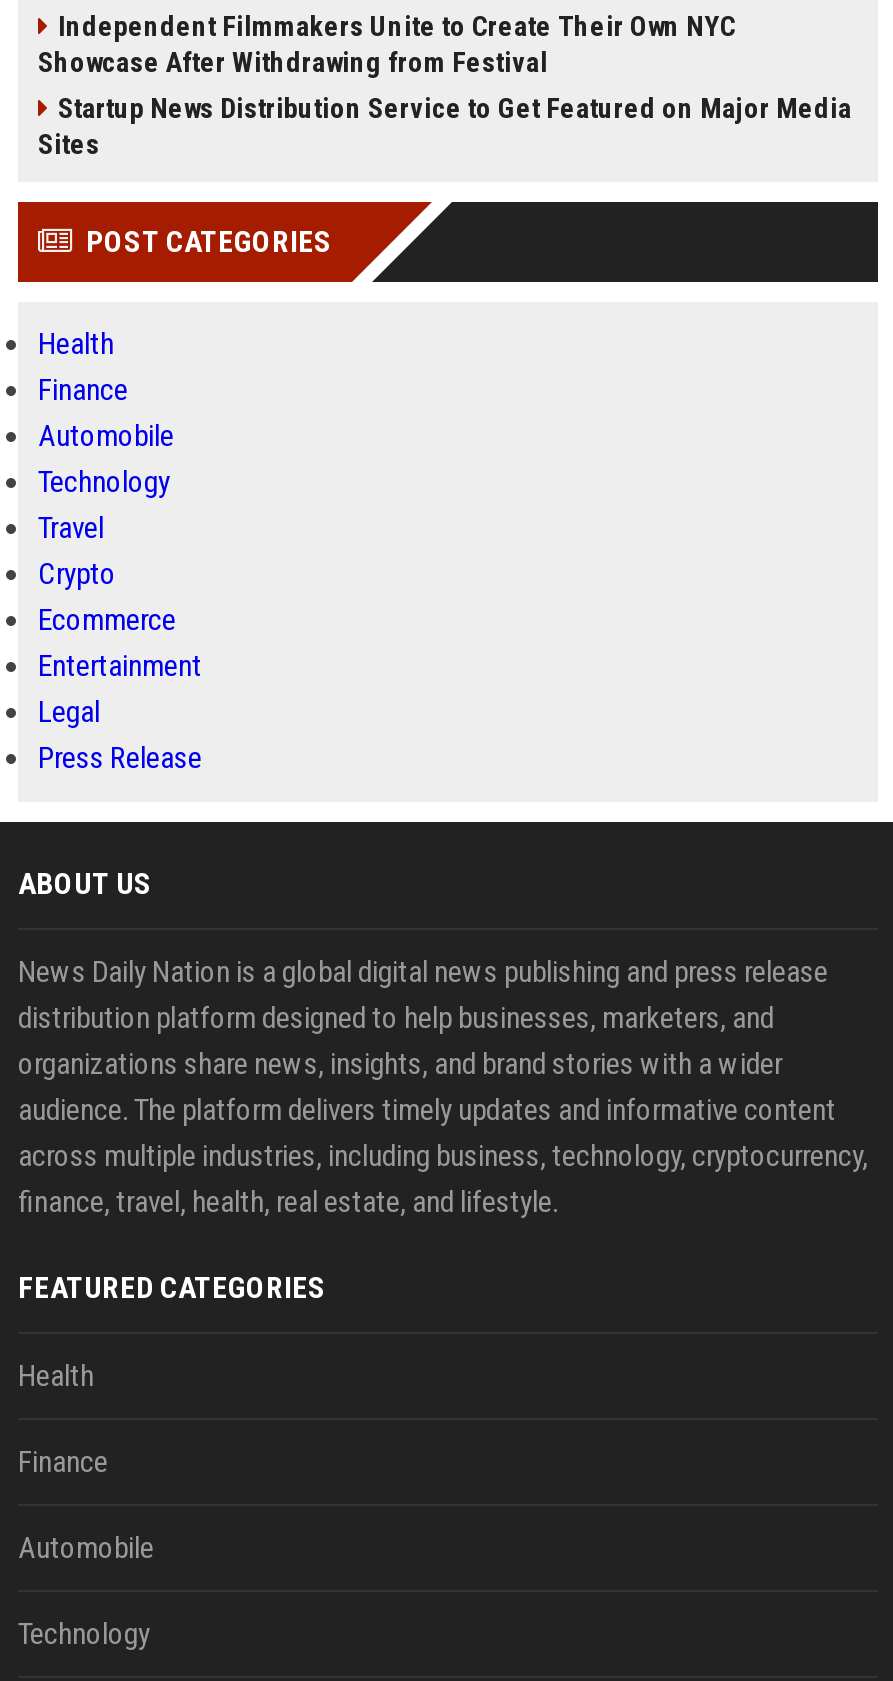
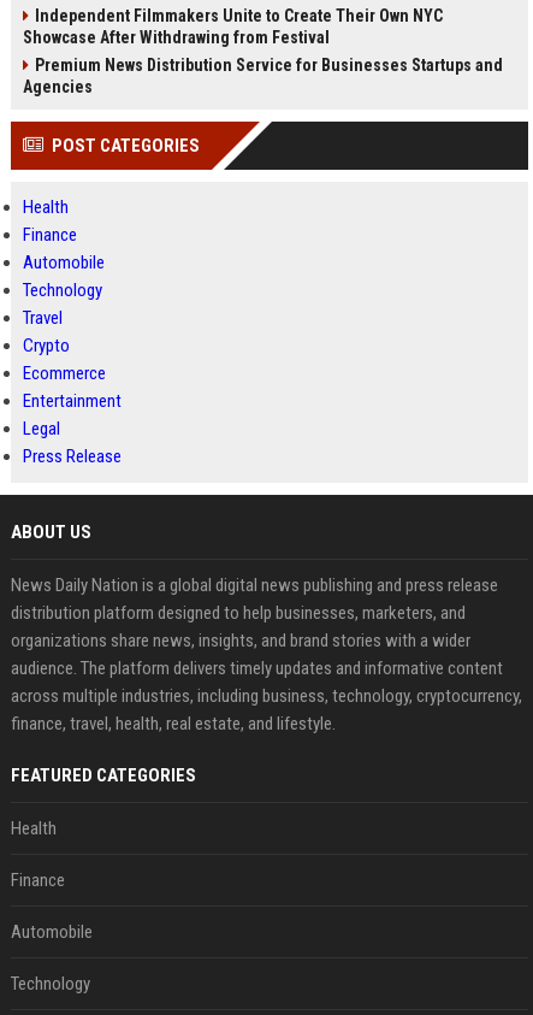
- Startup News Distribution Service to Get Featured on Major Media
- Sites
+ Premium News Distribution Service for Businesses Startups and
+ Agencies
